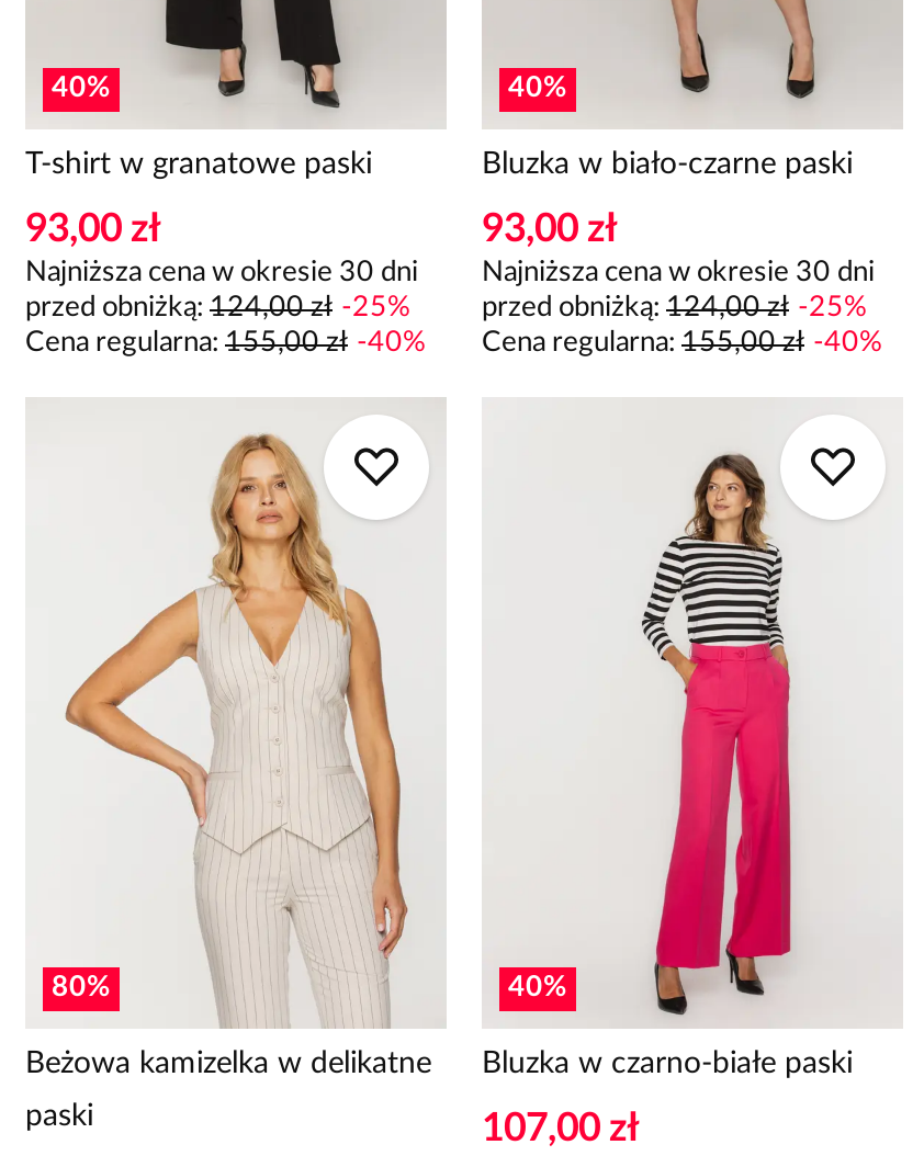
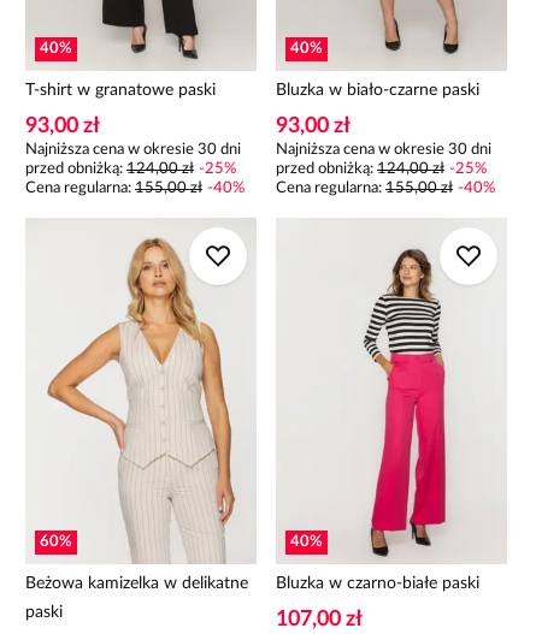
- 80%
+ 60%
